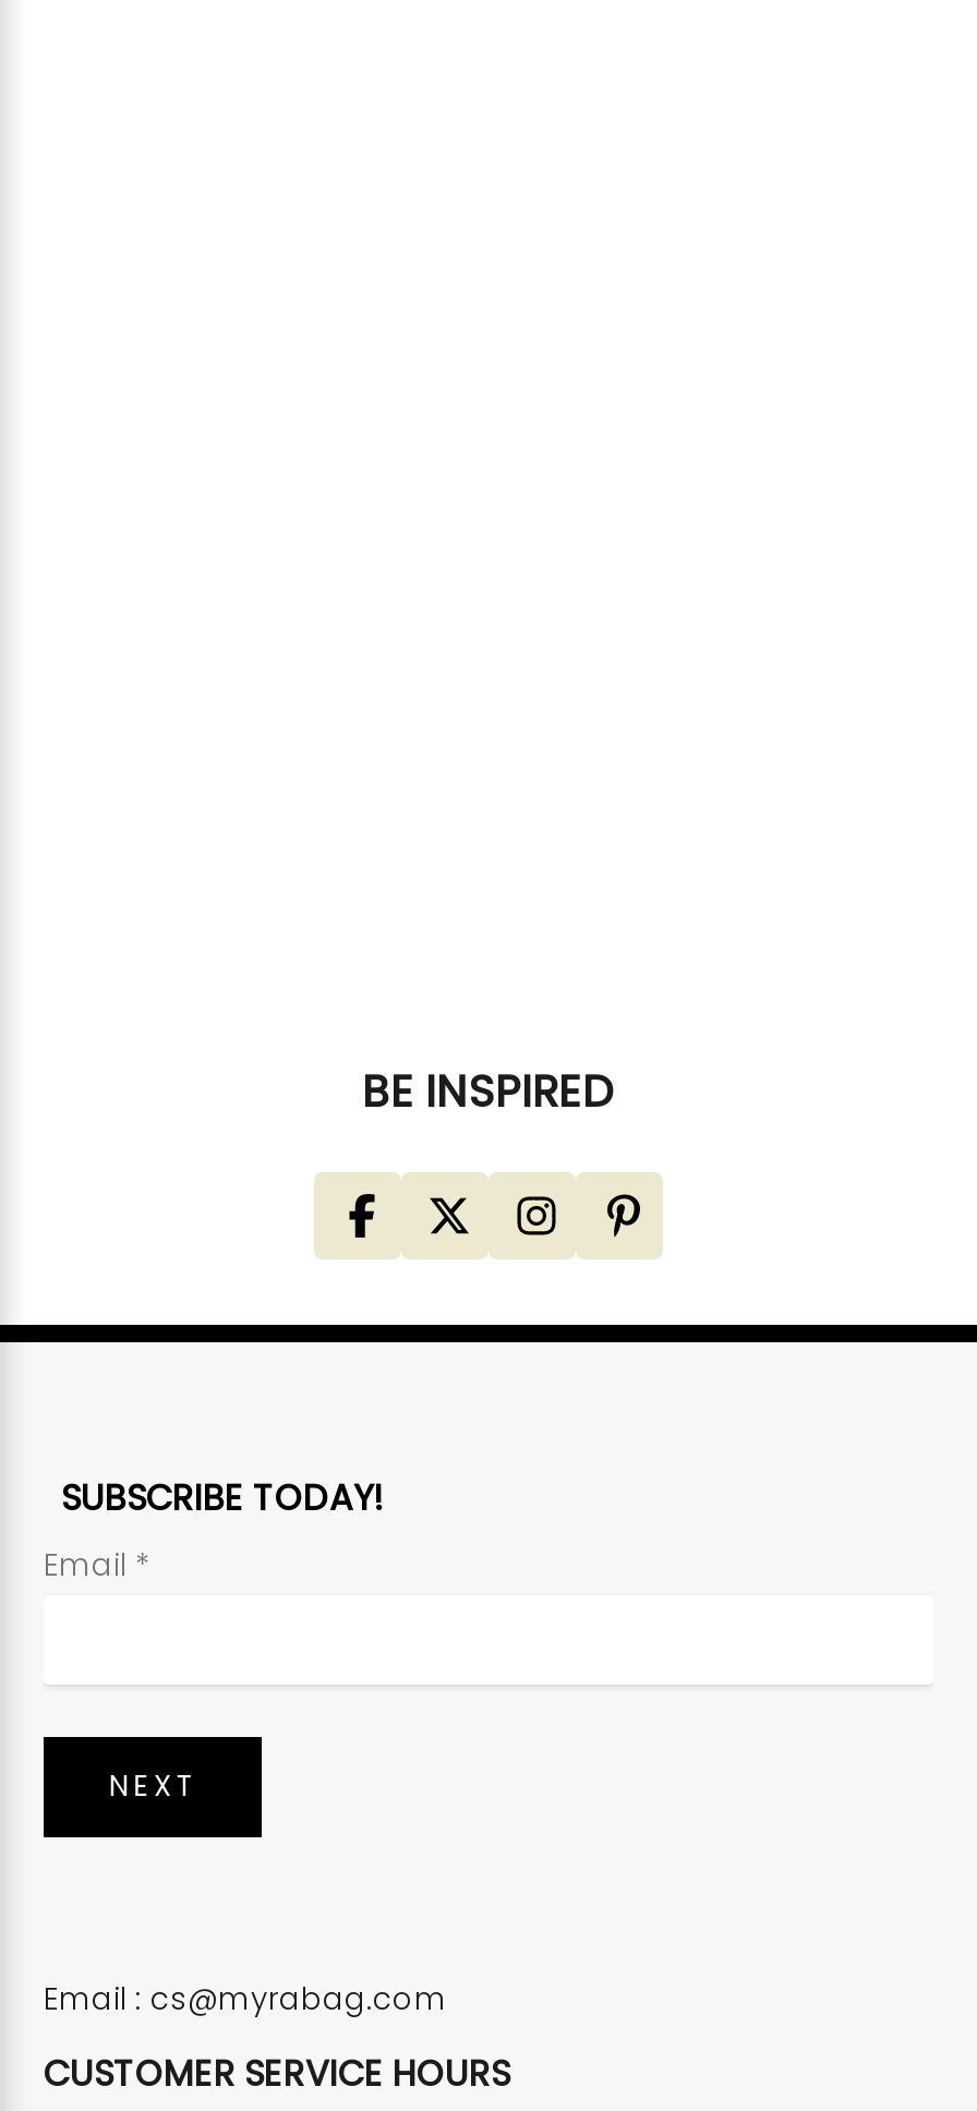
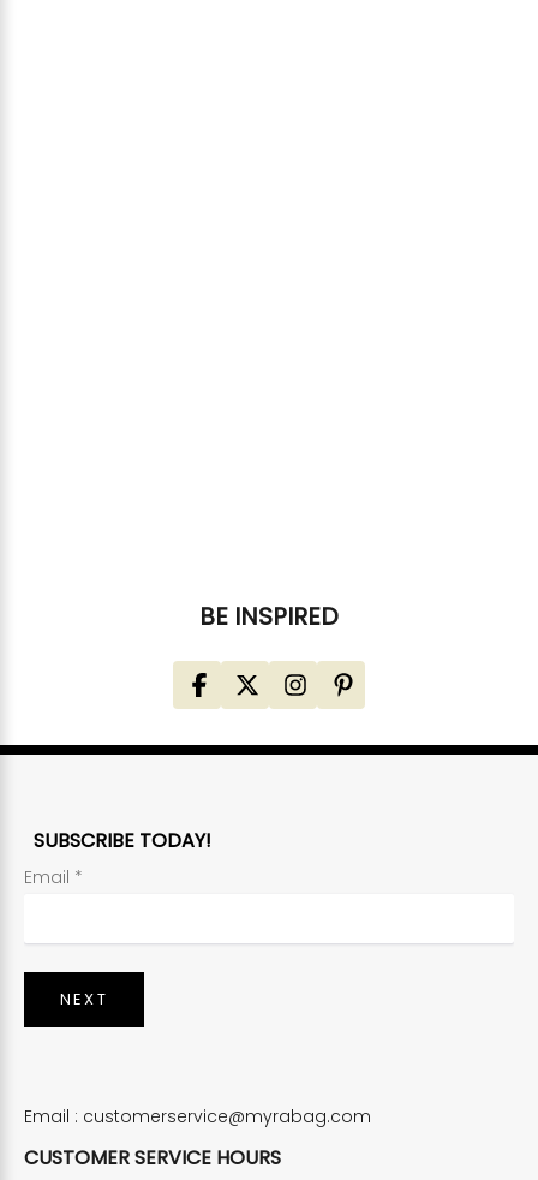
- Email : cs@myrabag.com
+ Email : customerservice@myrabag.com
